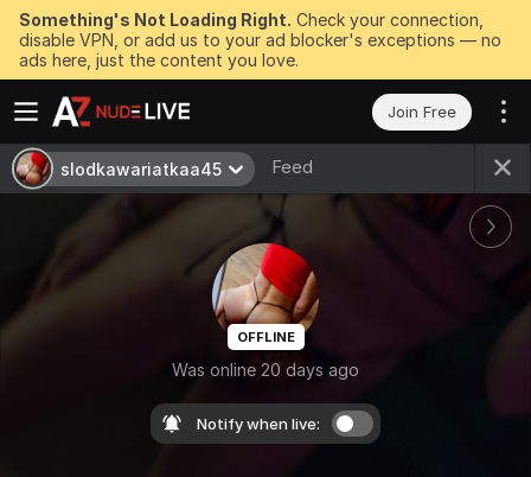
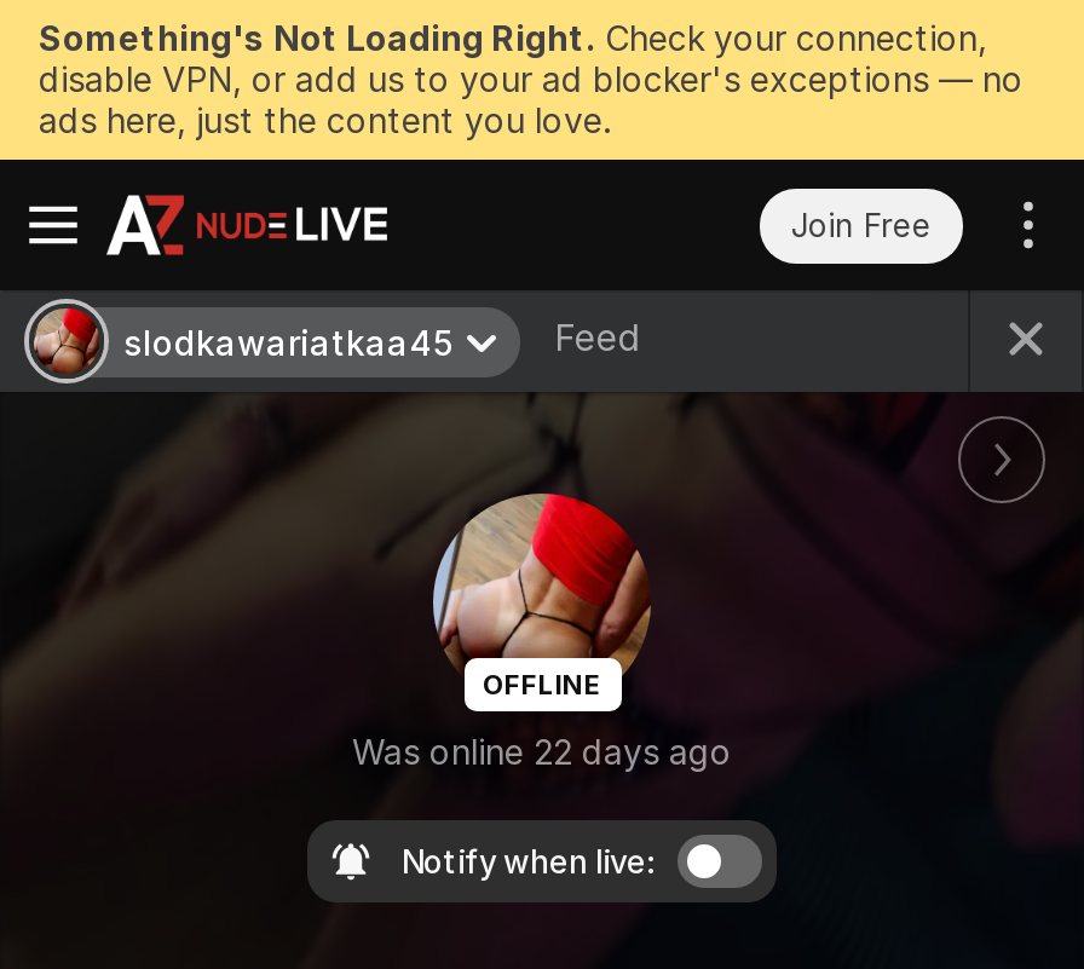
- Was online 20 days ago
+ Was online 22 days ago
